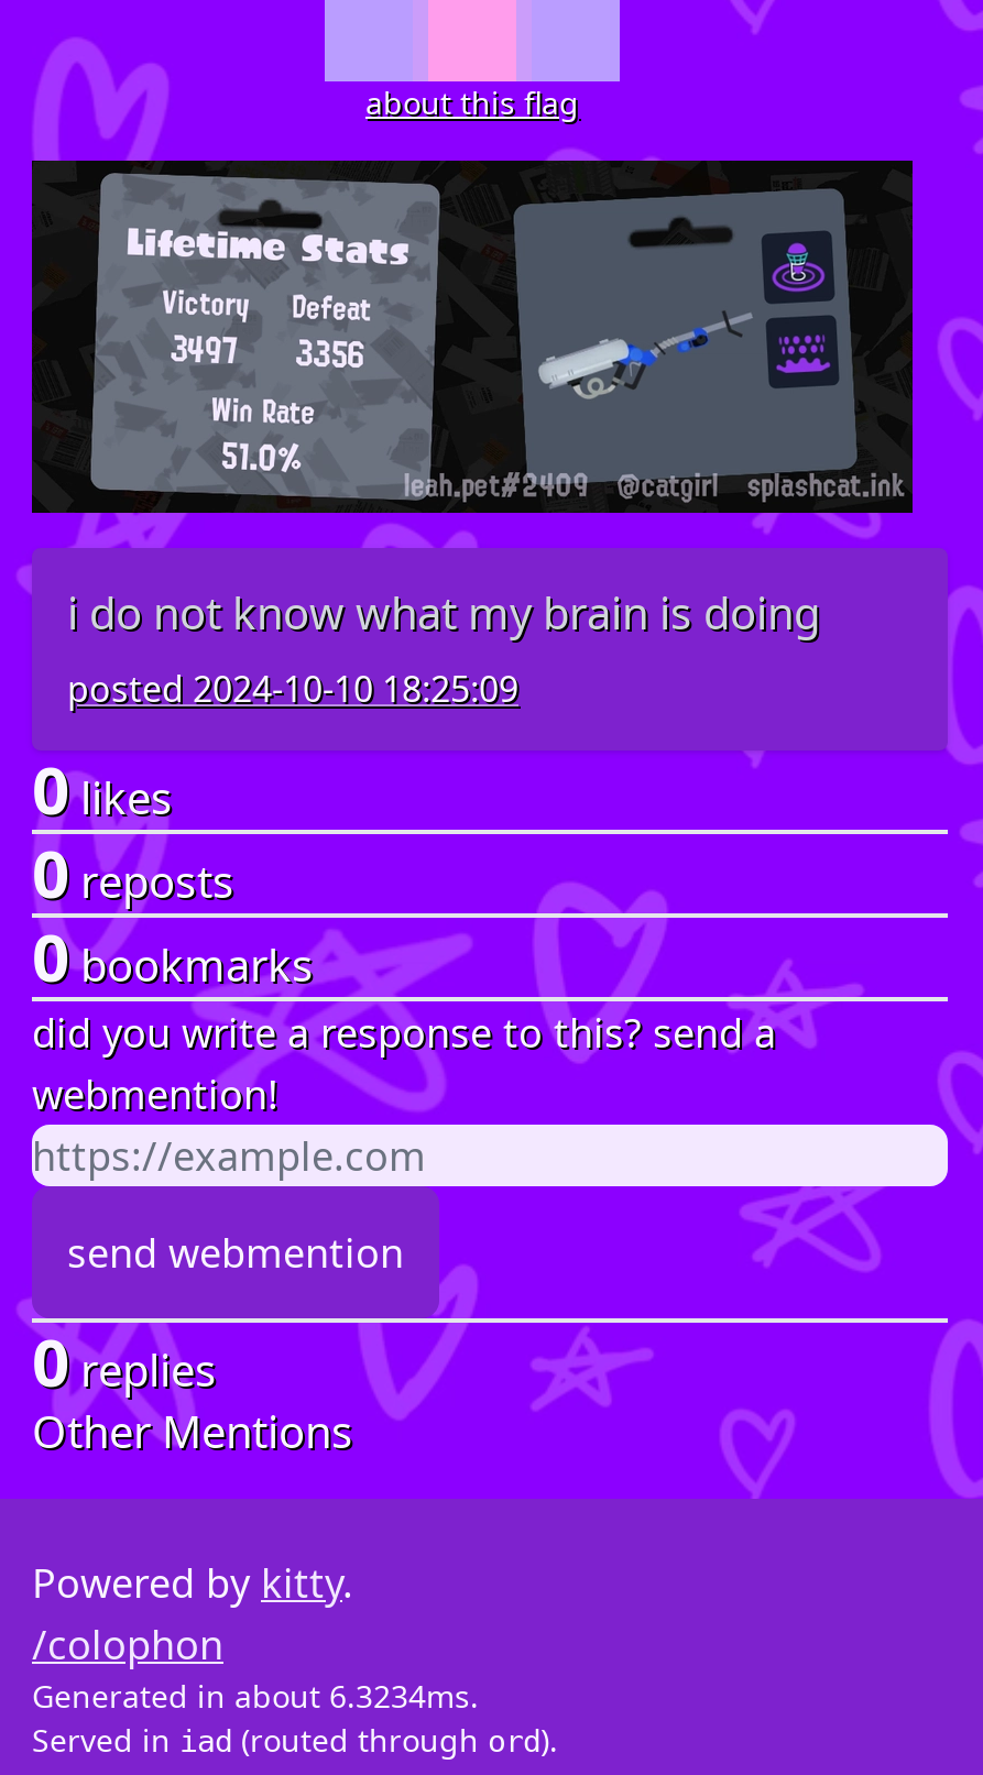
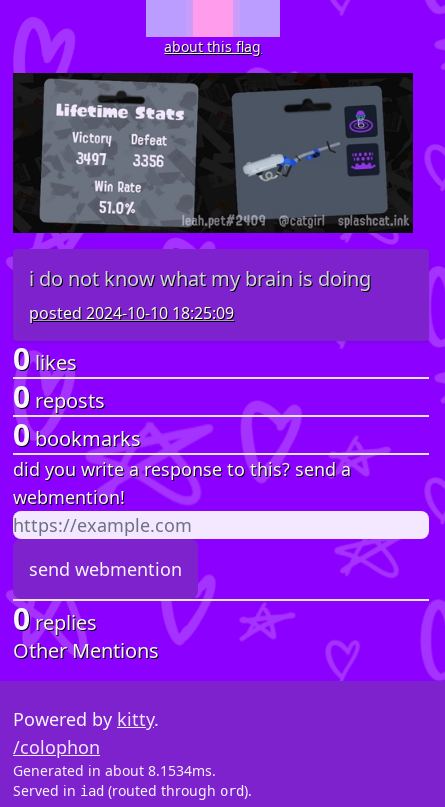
- Generated in about 6.3234ms.
+ Generated in about 8.1534ms.
